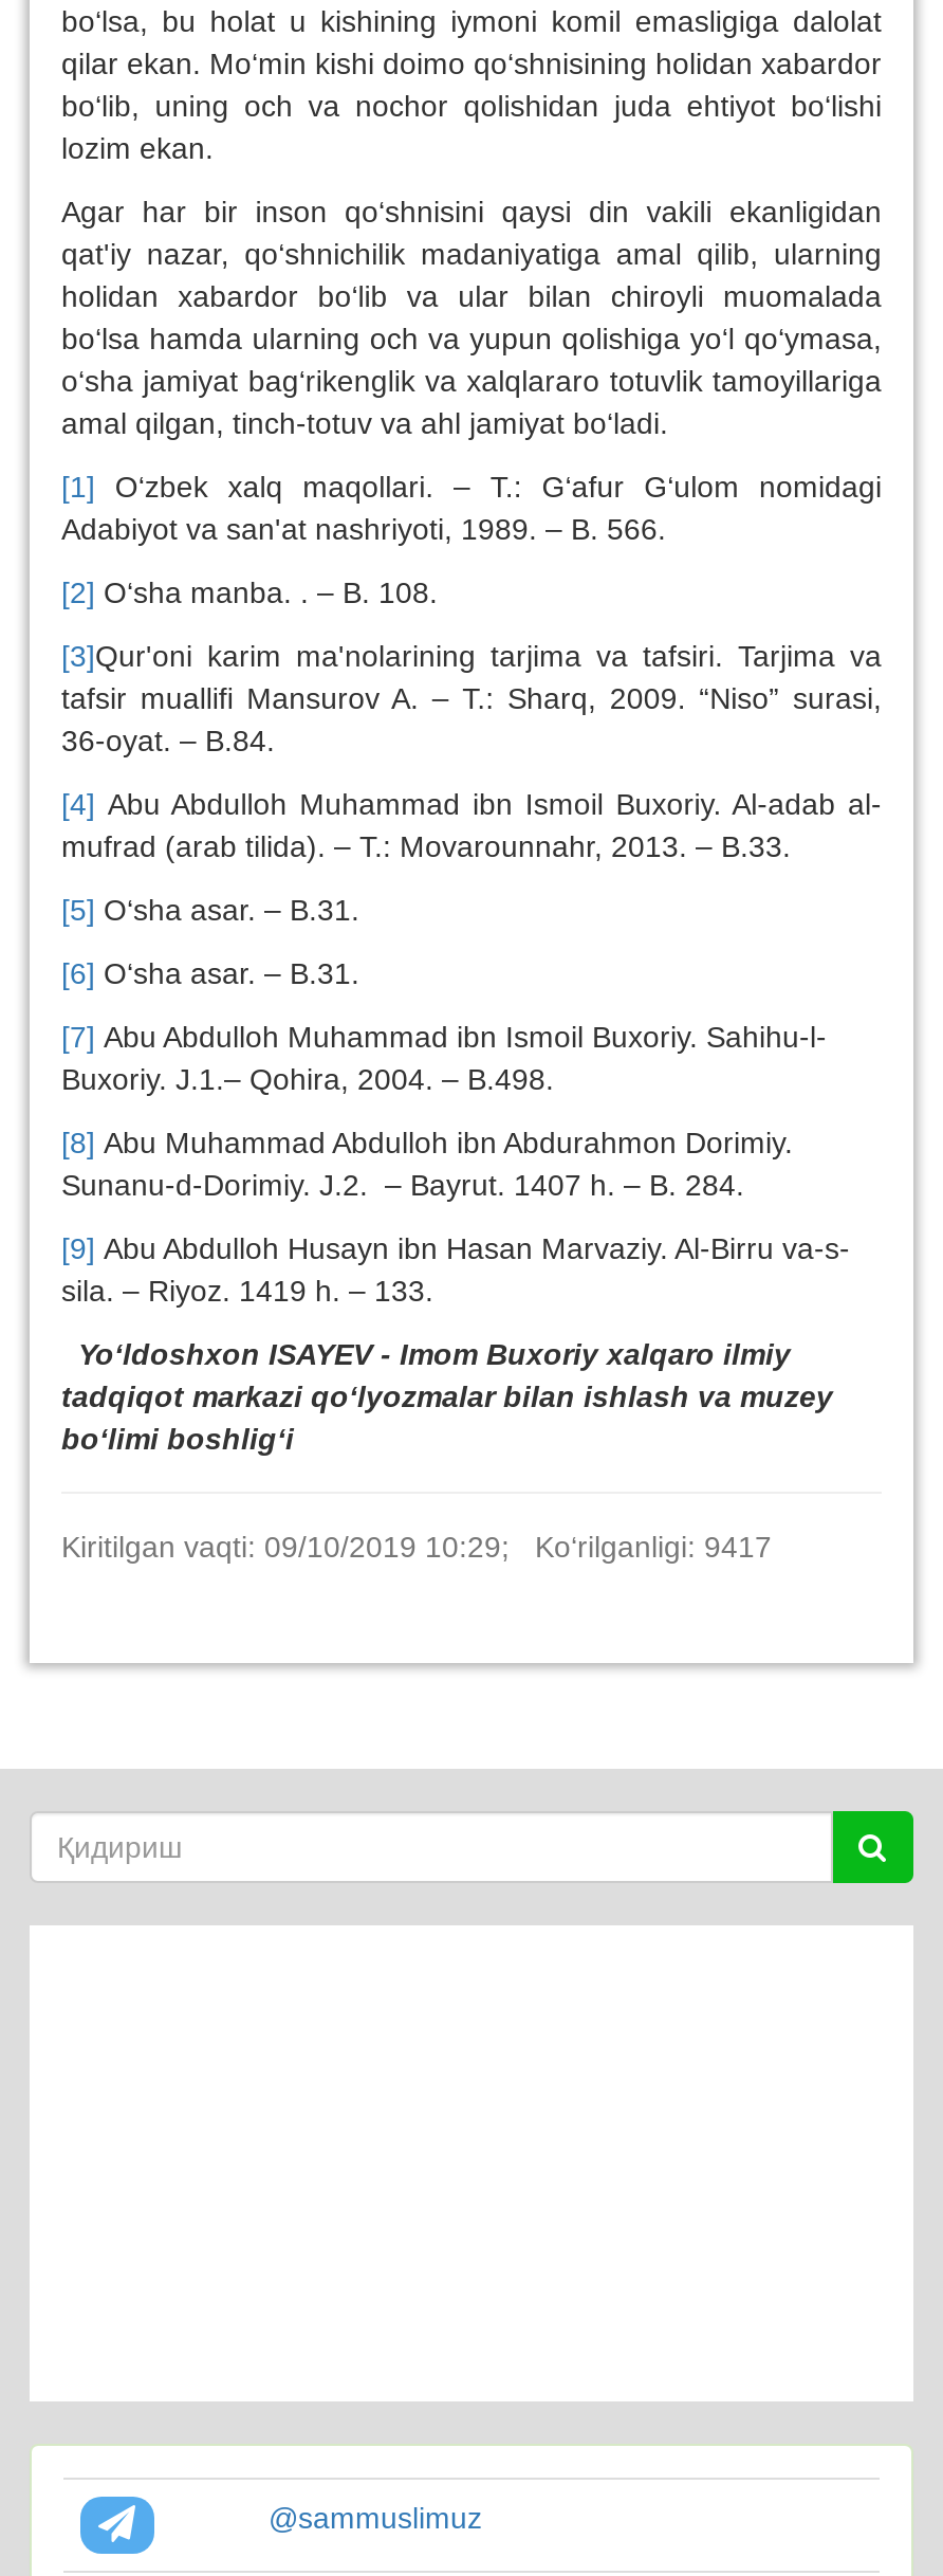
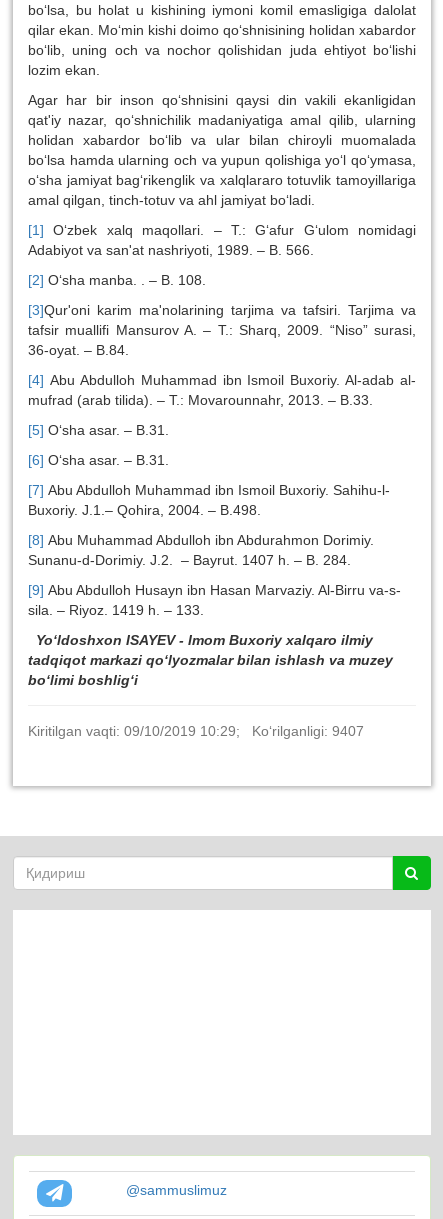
- Kiritilgan vaqti: 09/10/2019 10:29; Ko‘rilganligi: 9417
+ Kiritilgan vaqti: 09/10/2019 10:29; Ko‘rilganligi: 9407
